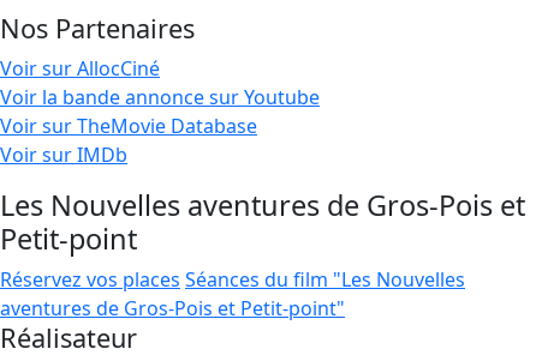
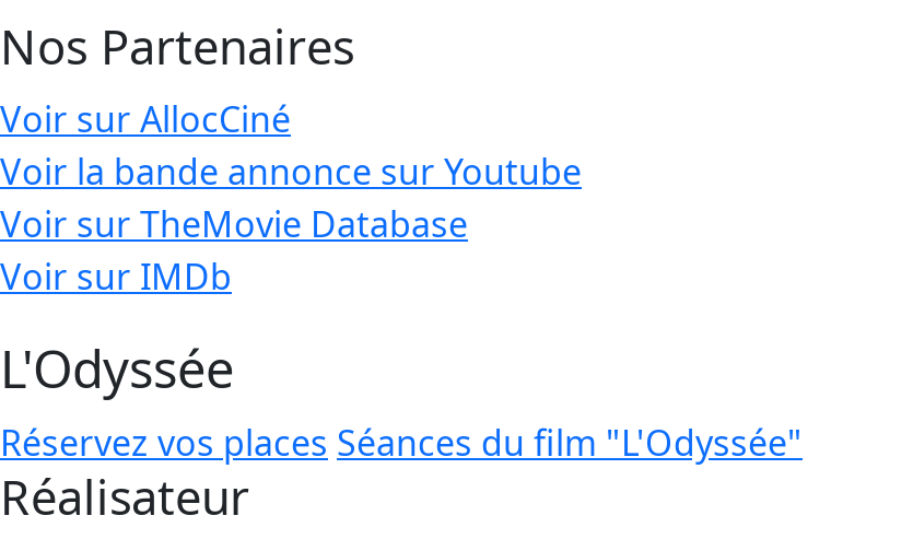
- Les Nouvelles aventures de Gros-Pois et
- Petit-point
- Réservez vos places Séances du film "Les Nouvelles
- aventures de Gros-Pois et Petit-point"
+ L'Odyssée
+ Réservez vos places Séances du film "L'Odyssée"
